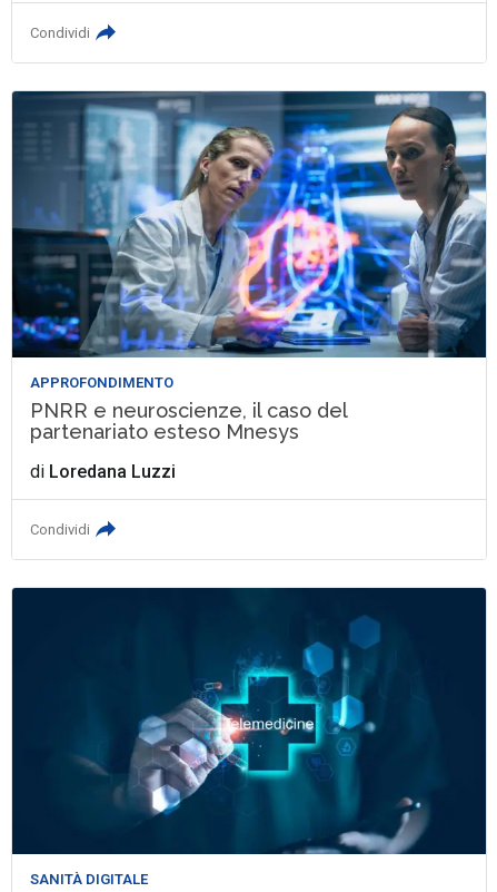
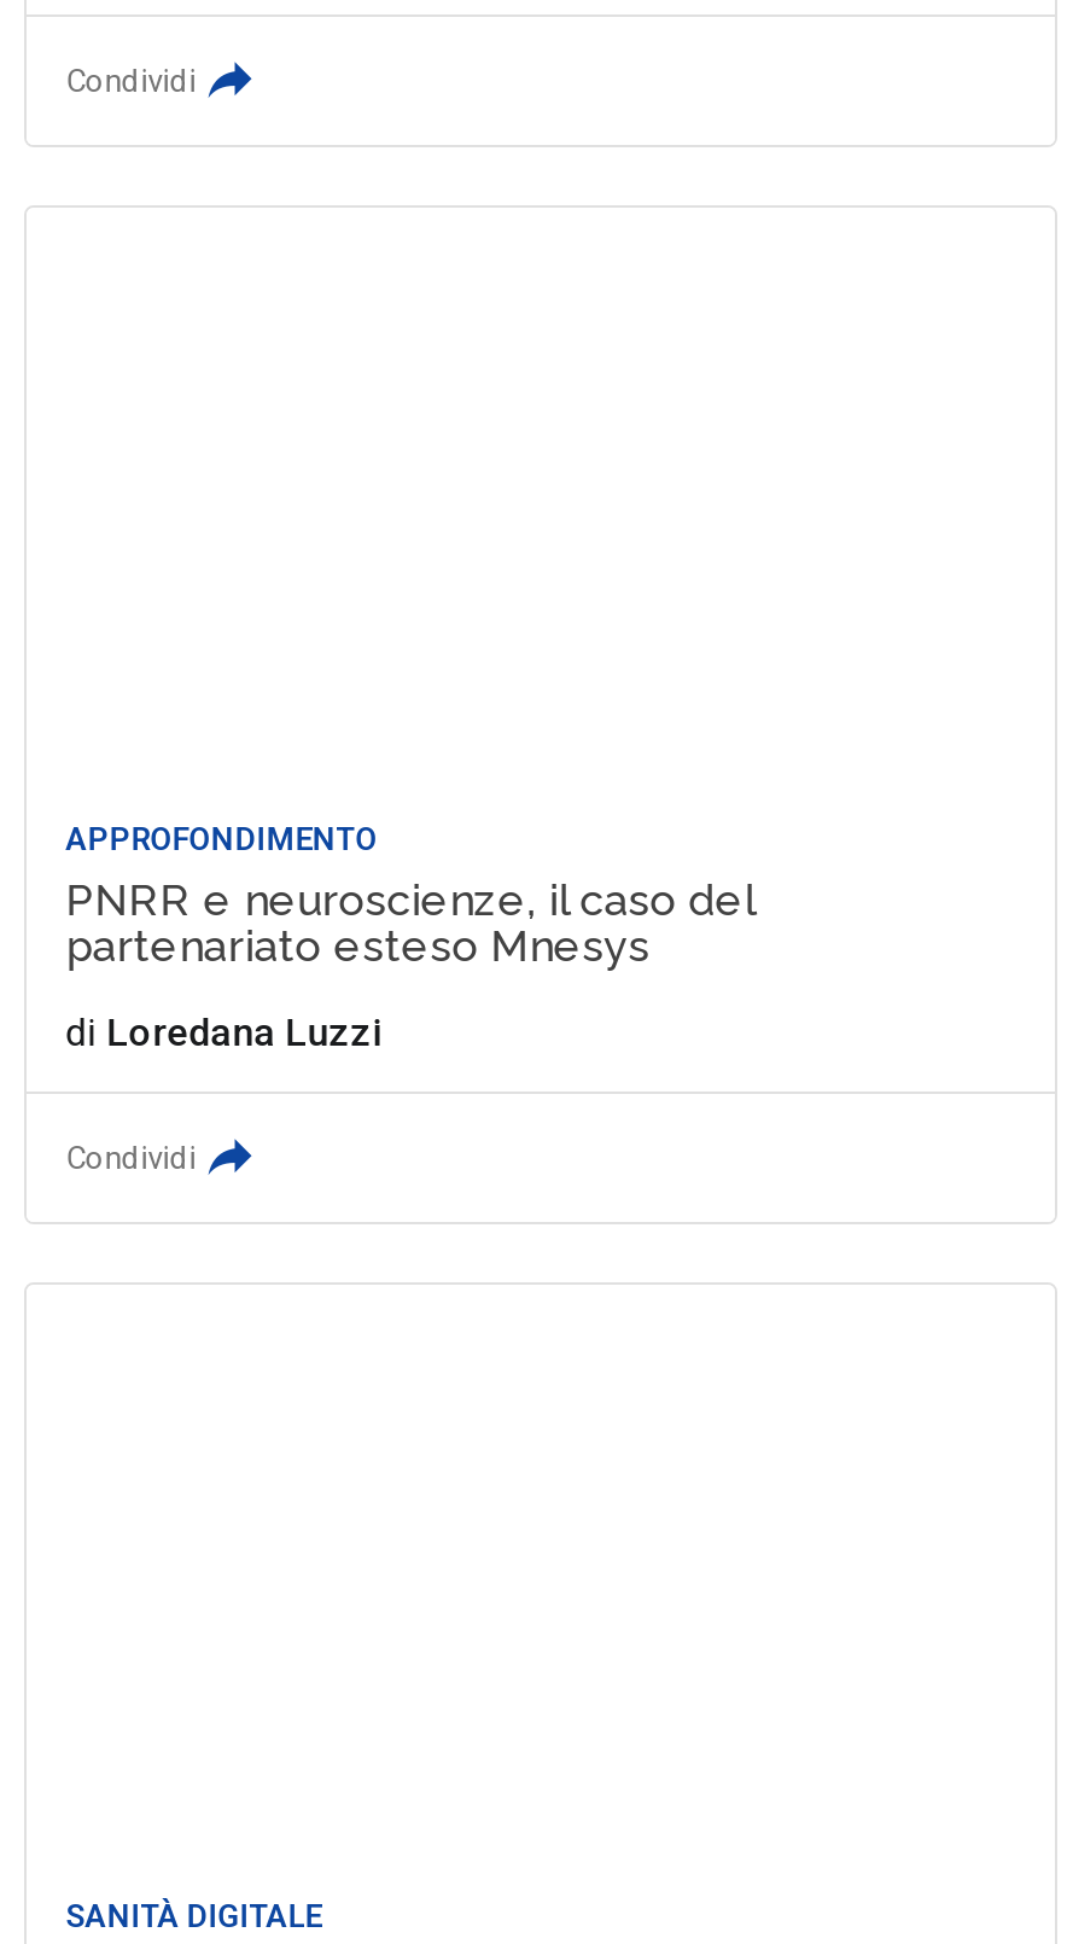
- [image]

- [image]
